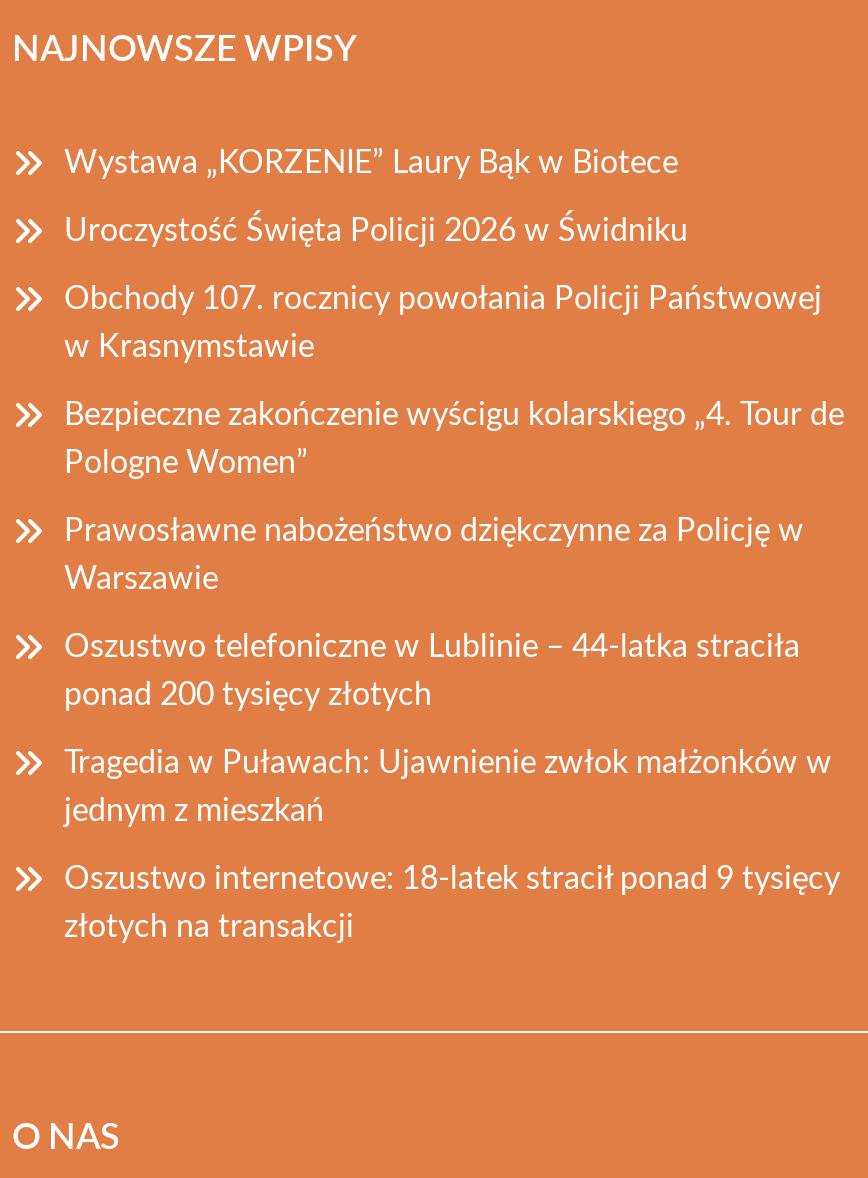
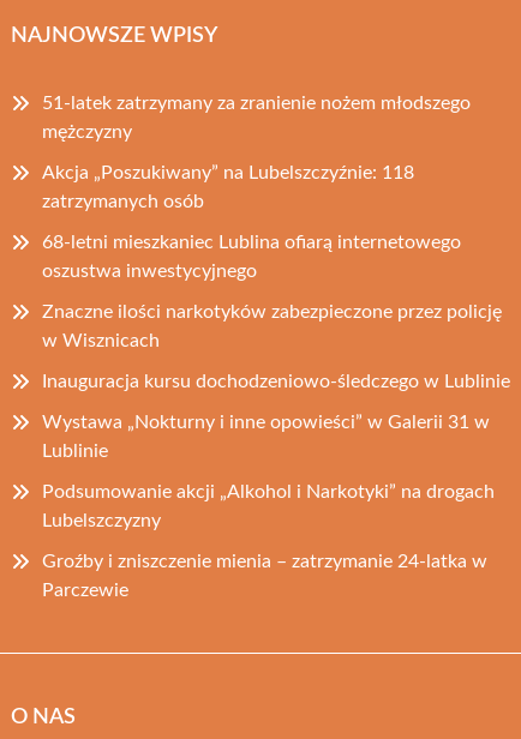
- Wystawa „KORZENIE” Laury Bąk w Biotece
- Uroczystość Święta Policji 2026 w Świdniku
- Obchody 107. rocznicy powołania Policji Państwowej
- w Krasnymstawie
- Bezpieczne zakończenie wyścigu kolarskiego „4. Tour de
- Pologne Women”
- Prawosławne nabożeństwo dziękczynne za Policję w
- Warszawie
- Oszustwo telefoniczne w Lublinie – 44-latka straciła
- ponad 200 tysięcy złotych
- Tragedia w Puławach: Ujawnienie zwłok małżonków w
- jednym z mieszkań
- Oszustwo internetowe: 18-latek stracił ponad 9 tysięcy
- złotych na transakcji
+ 51-latek zatrzymany za zranienie nożem młodszego
+ mężczyzny
+ Akcja „Poszukiwany” na Lubelszczyźnie: 118
+ zatrzymanych osób
+ 68-letni mieszkaniec Lublina ofiarą internetowego
+ oszustwa inwestycyjnego
+ Znaczne ilości narkotyków zabezpieczone przez policję
+ w Wisznicach
+ Inauguracja kursu dochodzeniowo-śledczego w Lublinie
+ Wystawa „Nokturny i inne opowieści” w Galerii 31 w
+ Lublinie
+ Podsumowanie akcji „Alkohol i Narkotyki” na drogach
+ Lubelszczyzny
+ Groźby i zniszczenie mienia – zatrzymanie 24-latka w
+ Parczewie
